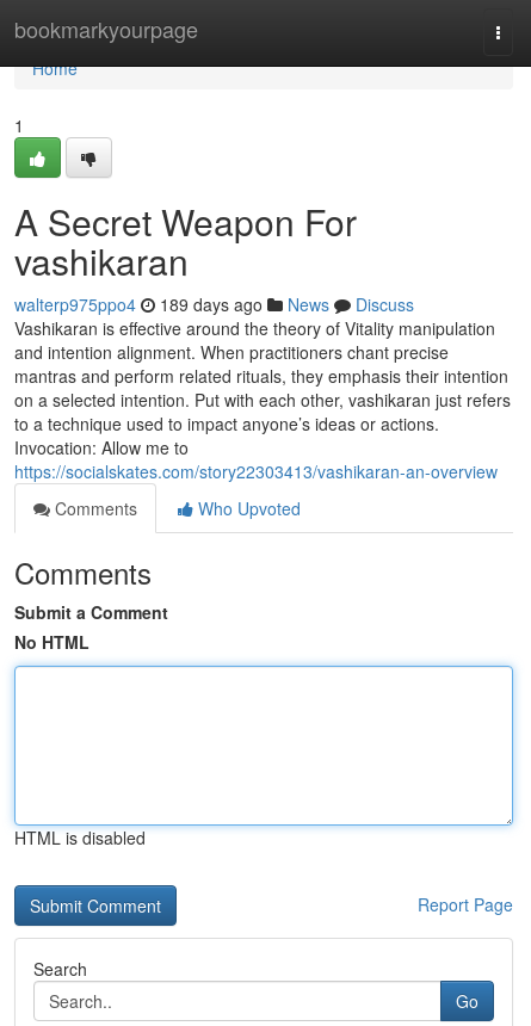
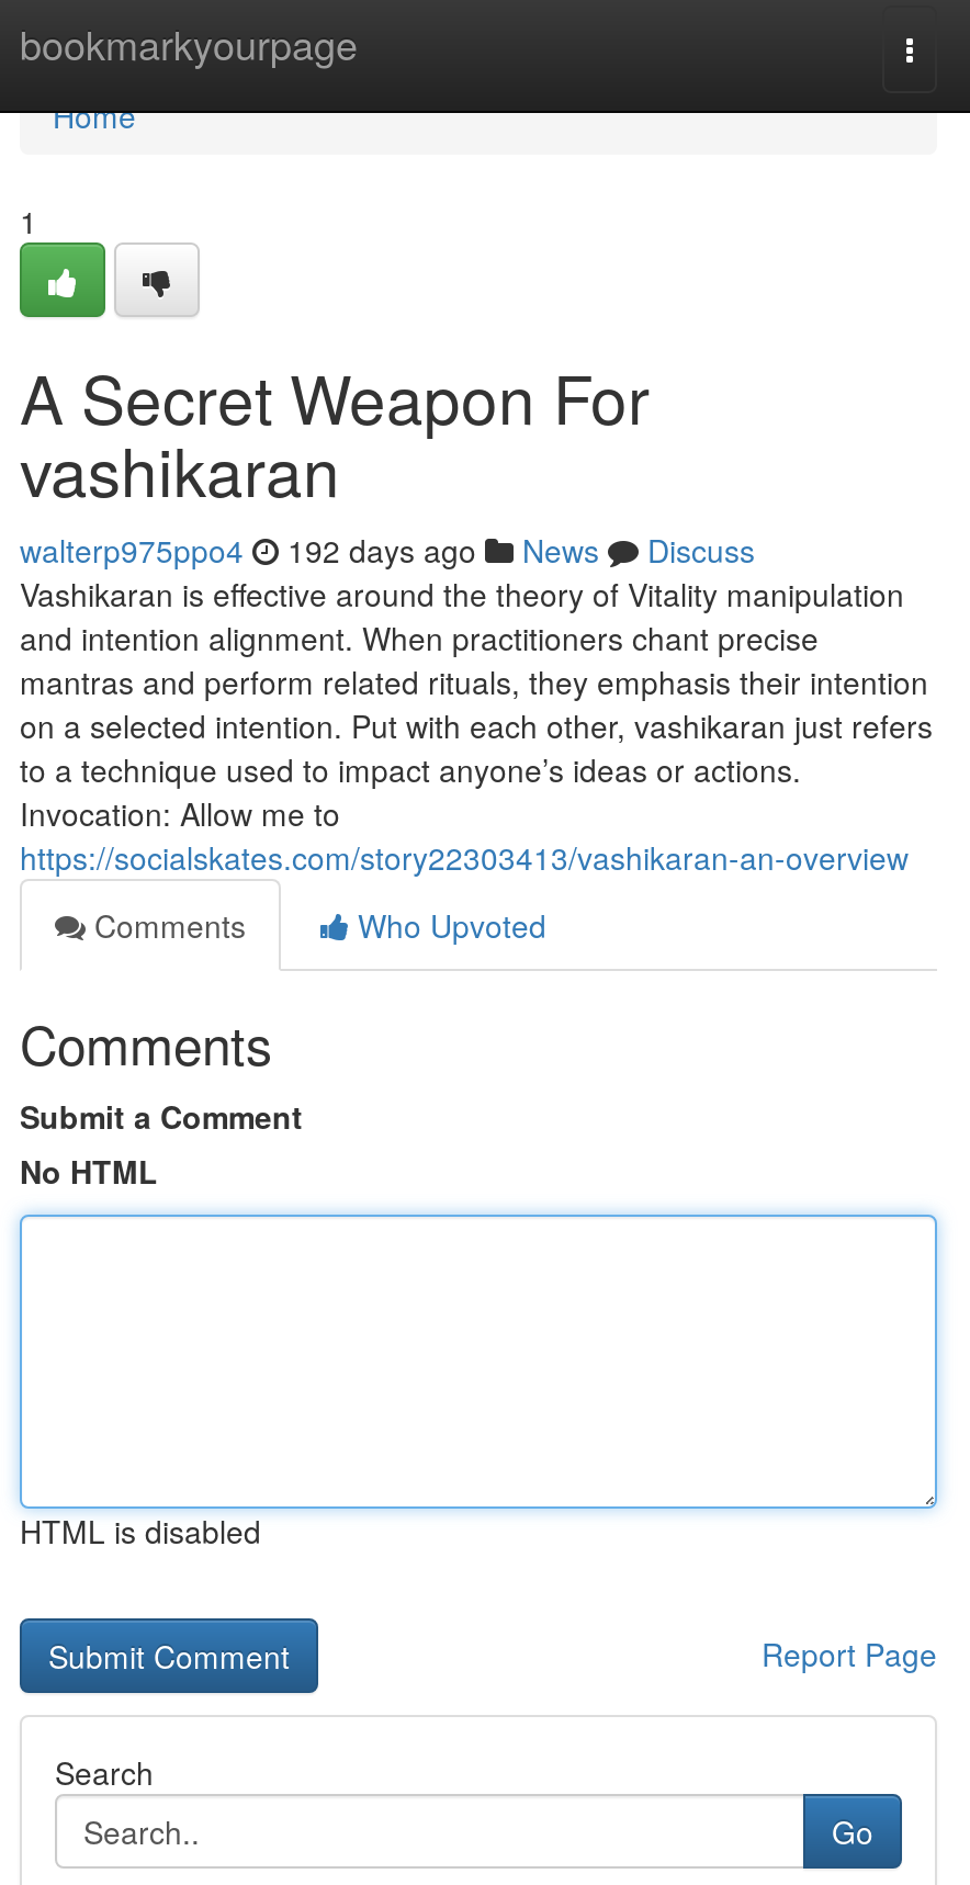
- walterp975ppo4 189 days ago News Discuss
+ walterp975ppo4 192 days ago News Discuss
